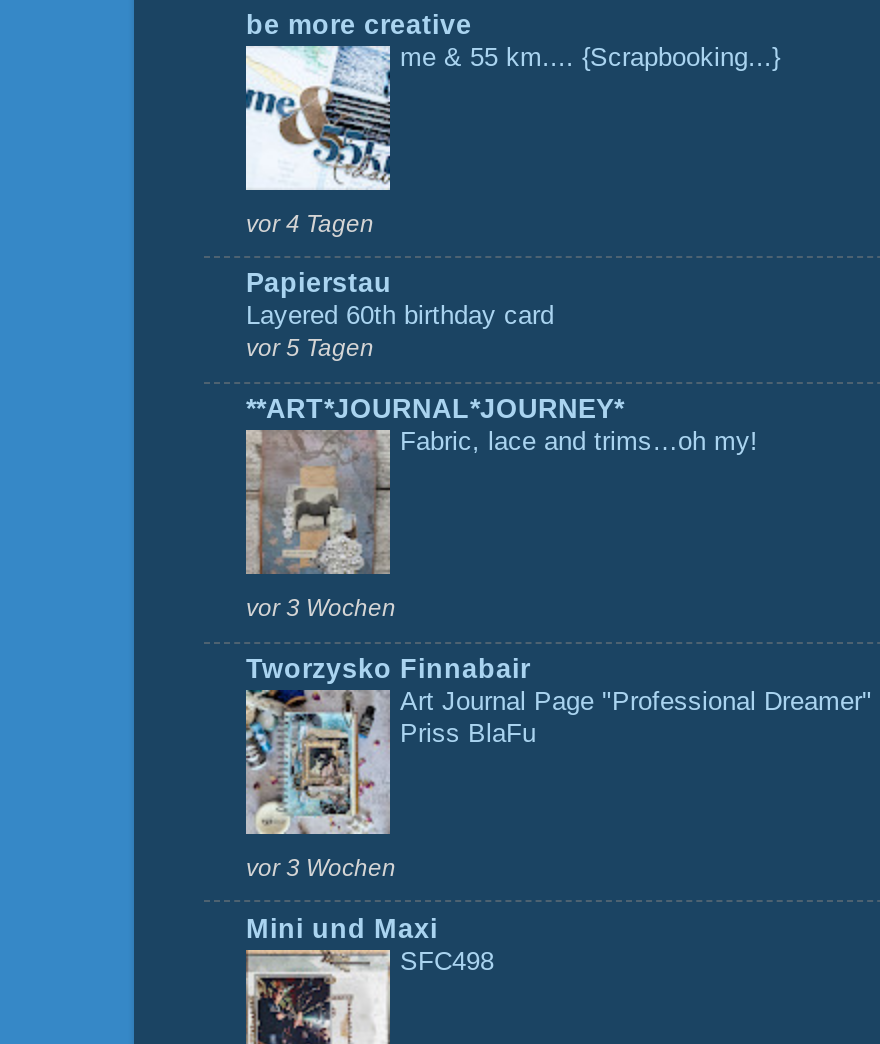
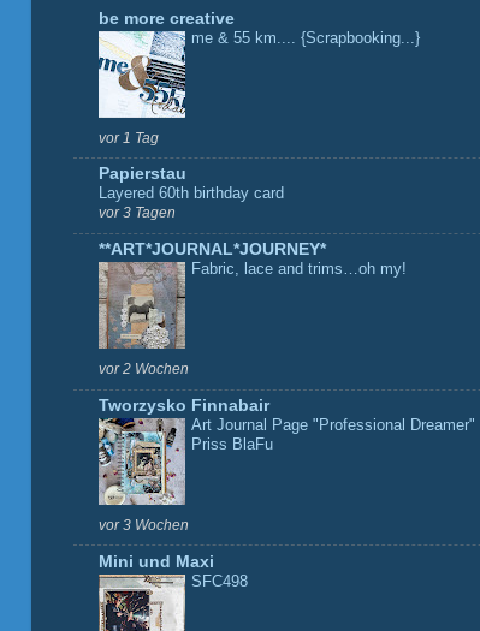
- vor 4 Tagen
+ vor 1 Tag

- vor 5 Tagen
+ vor 3 Tagen

- vor 3 Wochen
+ vor 2 Wochen
